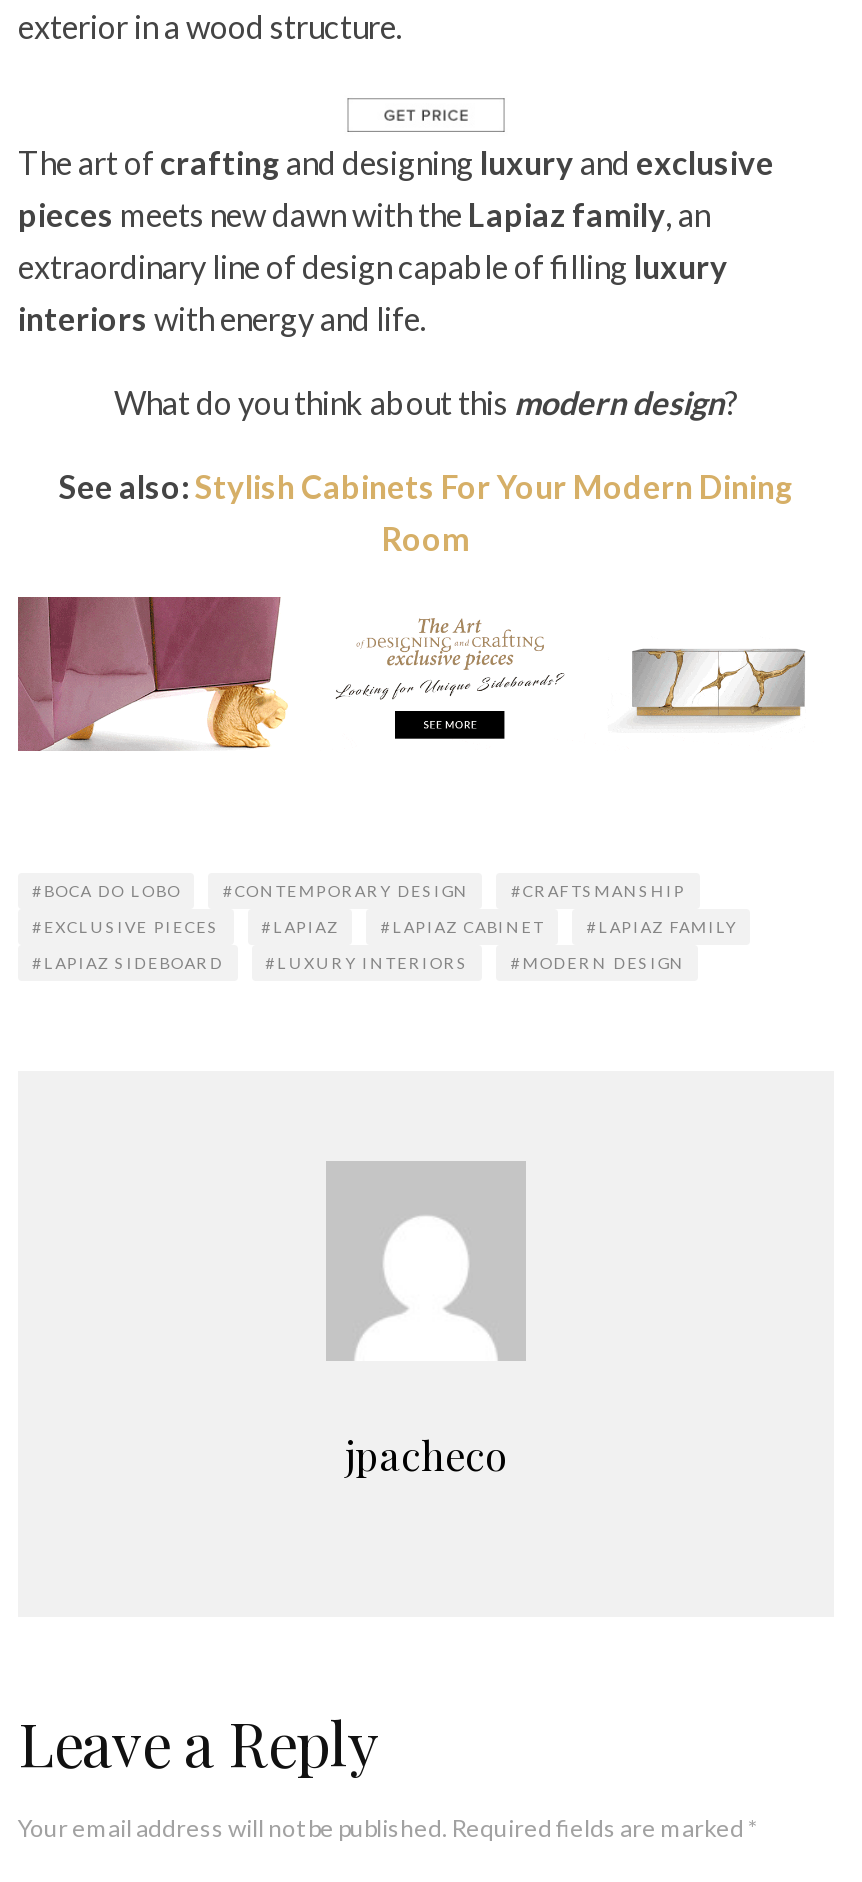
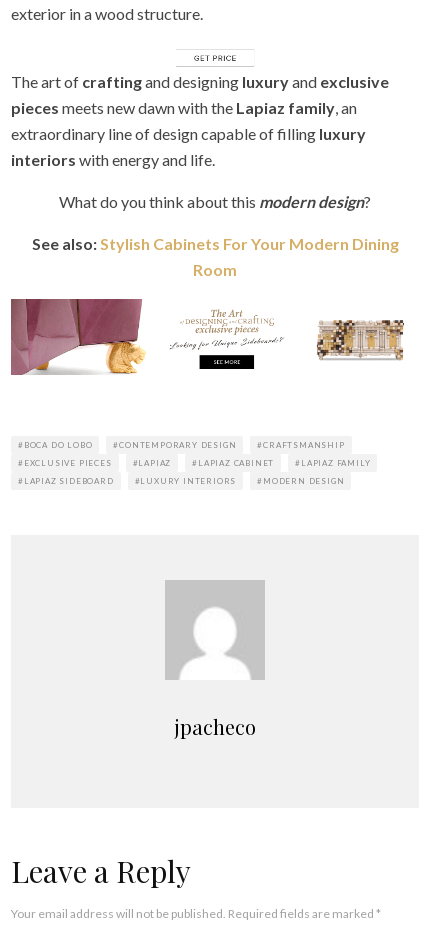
- [image]
+ [image]
